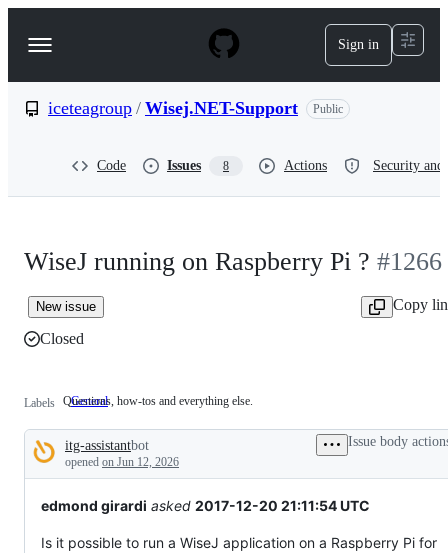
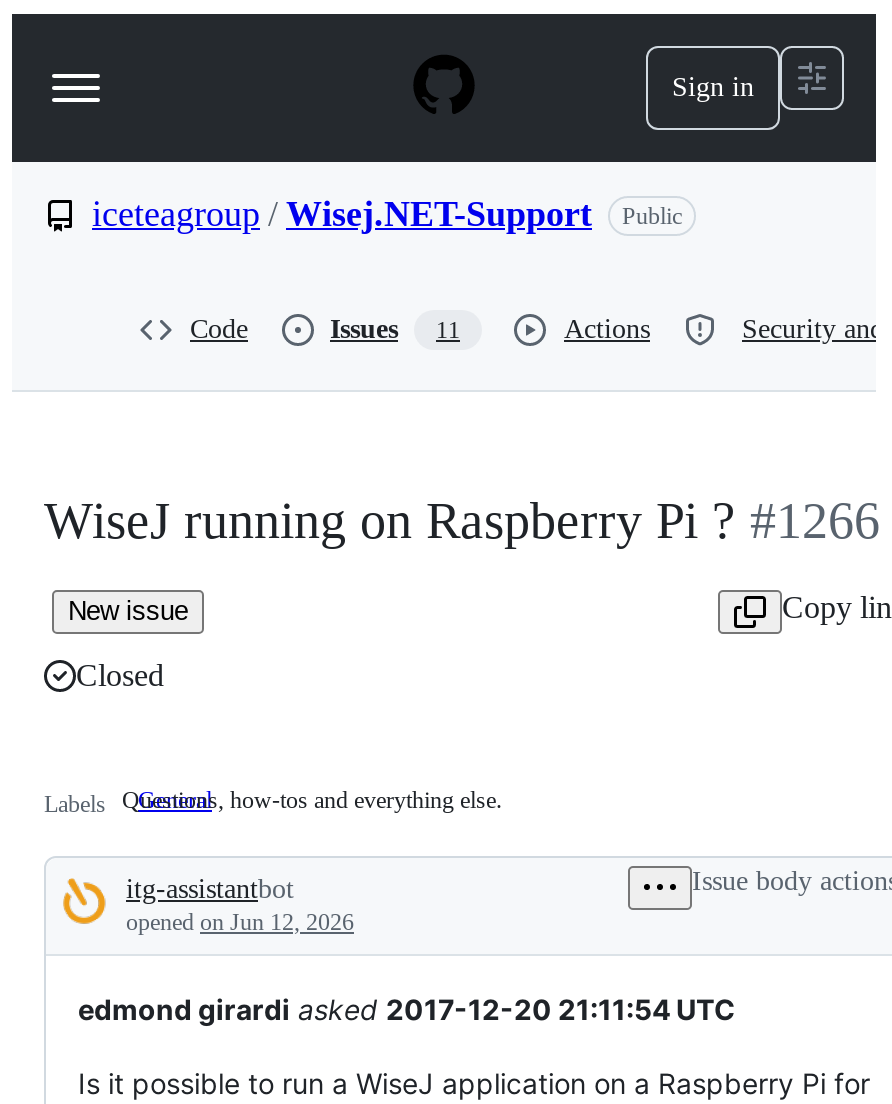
- Issues 8
+ Issues 11
